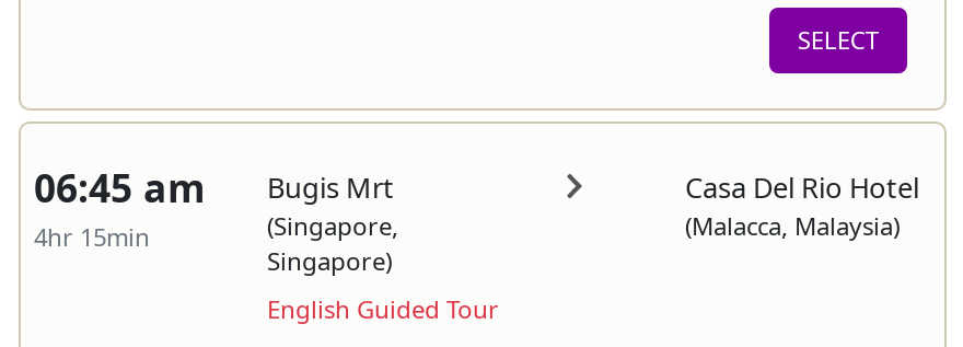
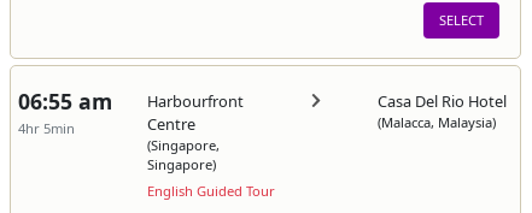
- 06:45 am
- 4hr 15min
+ 06:55 am
+ 4hr 5min

- Bugis Mrt
+ Harbourfront
+ Centre
